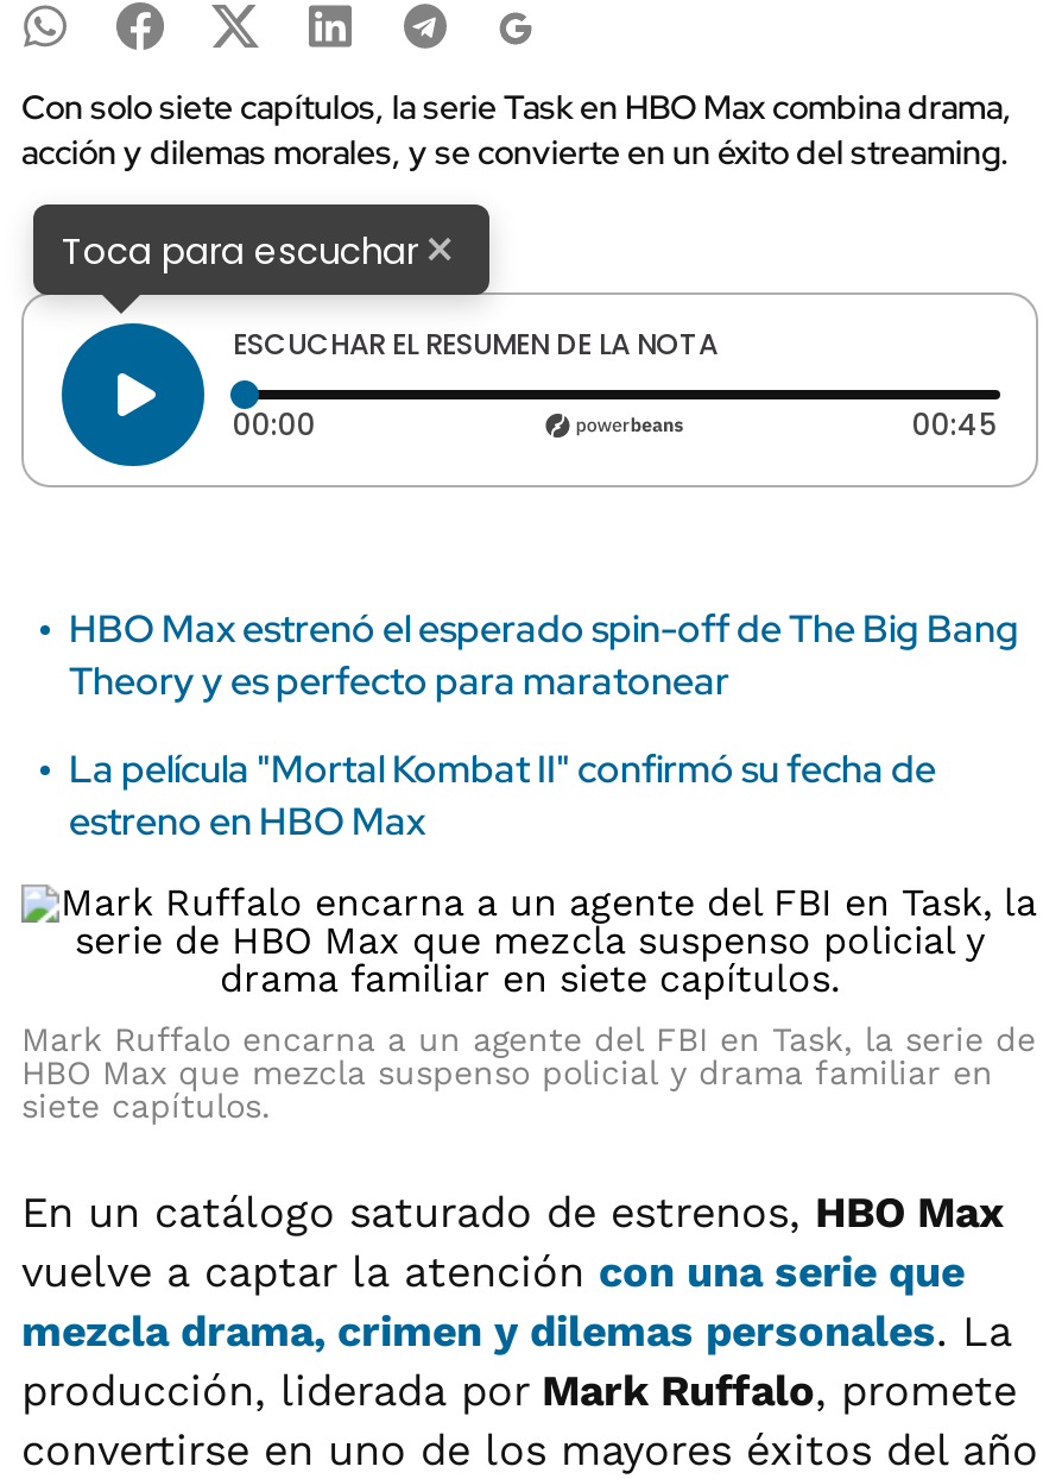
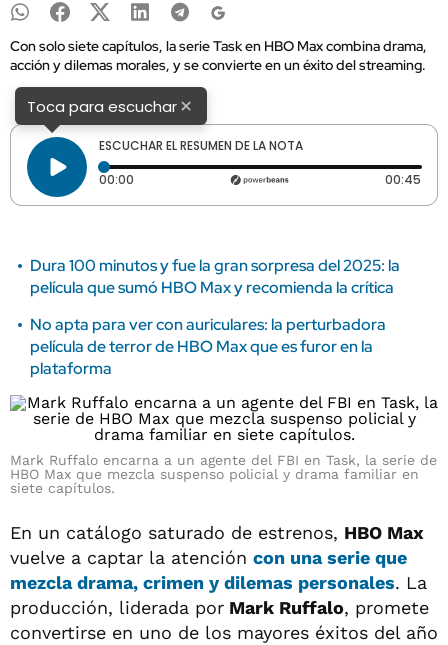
- HBO Max estrenó el esperado spin-off de The Big Bang
- Theory y es perfecto para maratonear
+ Dura 100 minutos y fue la gran sorpresa del 2025: la
+ película que sumó HBO Max y recomienda la crítica

- La película "Mortal Kombat II" confirmó su fecha de
- estreno en HBO Max
+ No apta para ver con auriculares: la perturbadora
+ película de terror de HBO Max que es furor en la
+ plataforma
